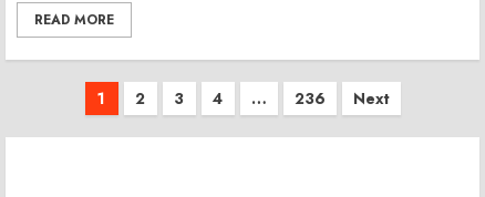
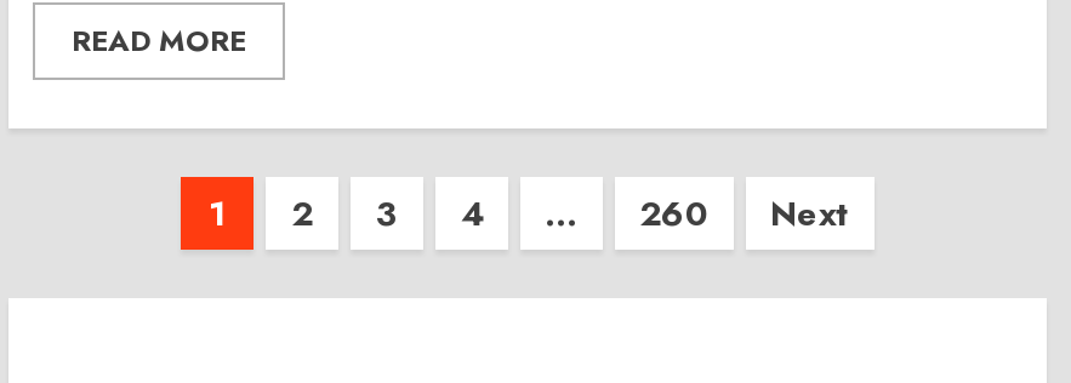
- 236
+ 260
